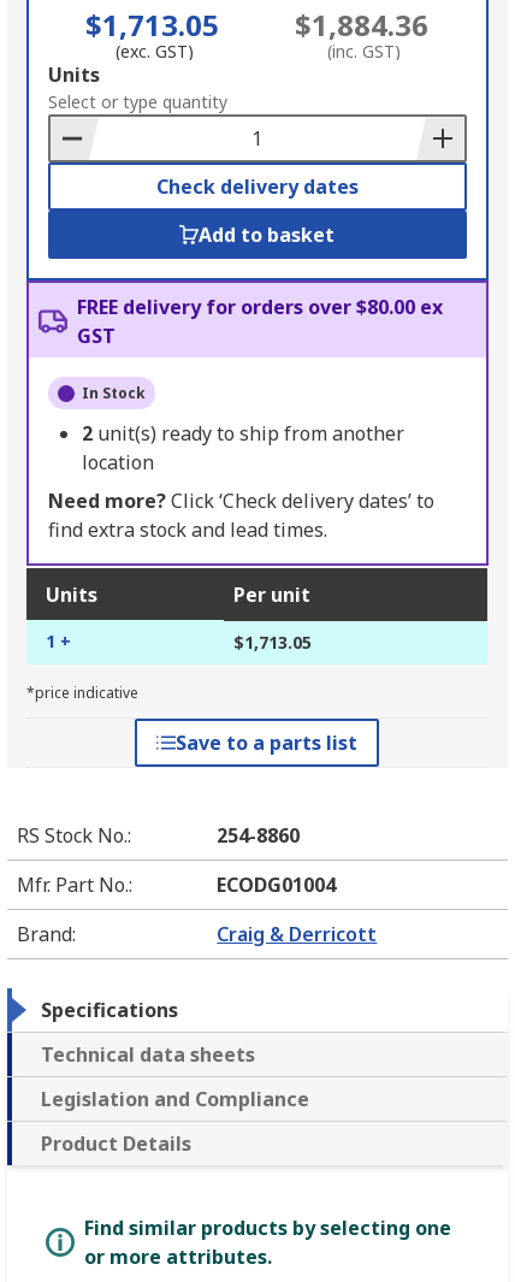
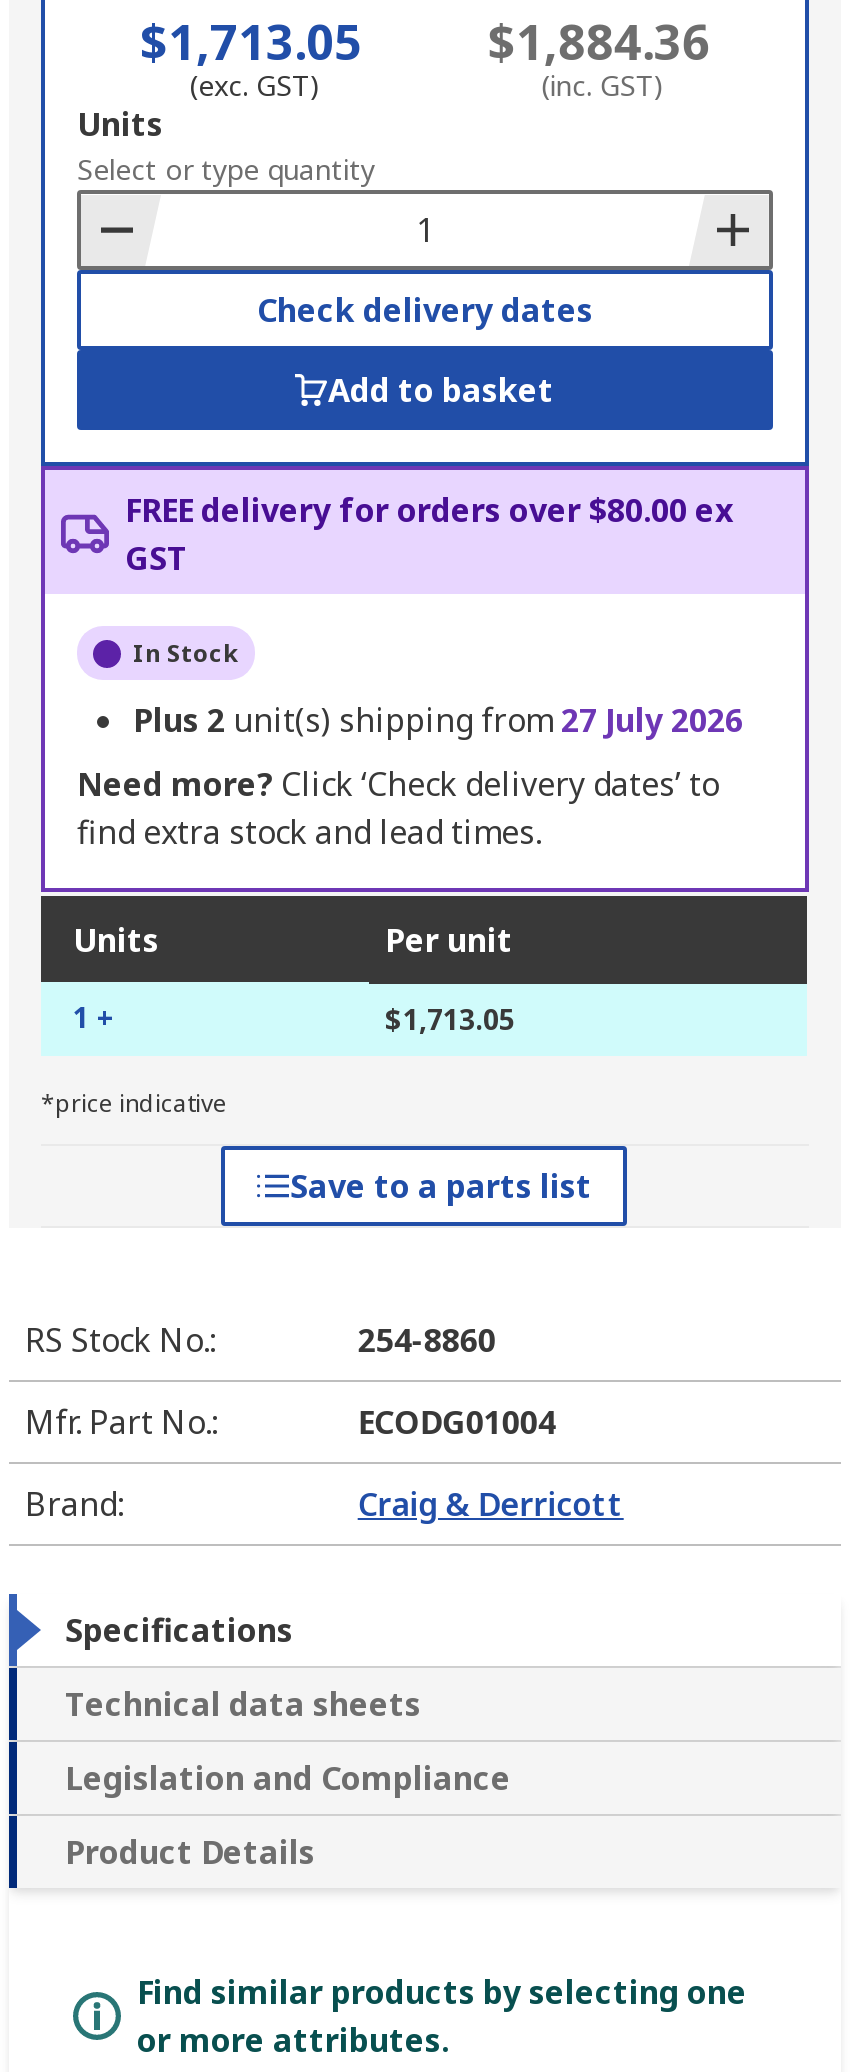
- 2 unit(s) ready to ship from another
- location
+ Plus 2 unit(s) shipping from 27 July 2026
